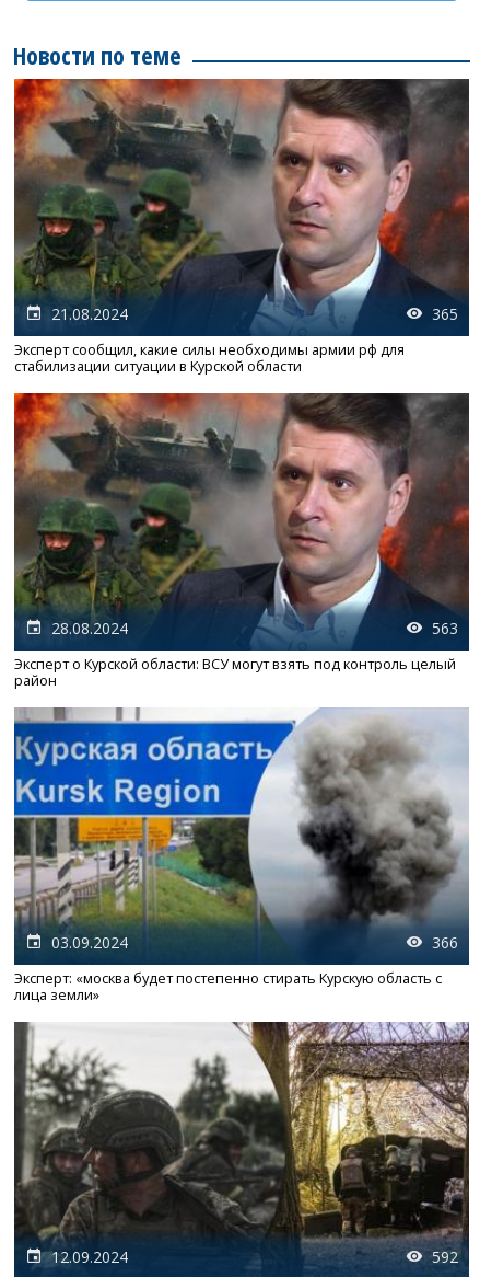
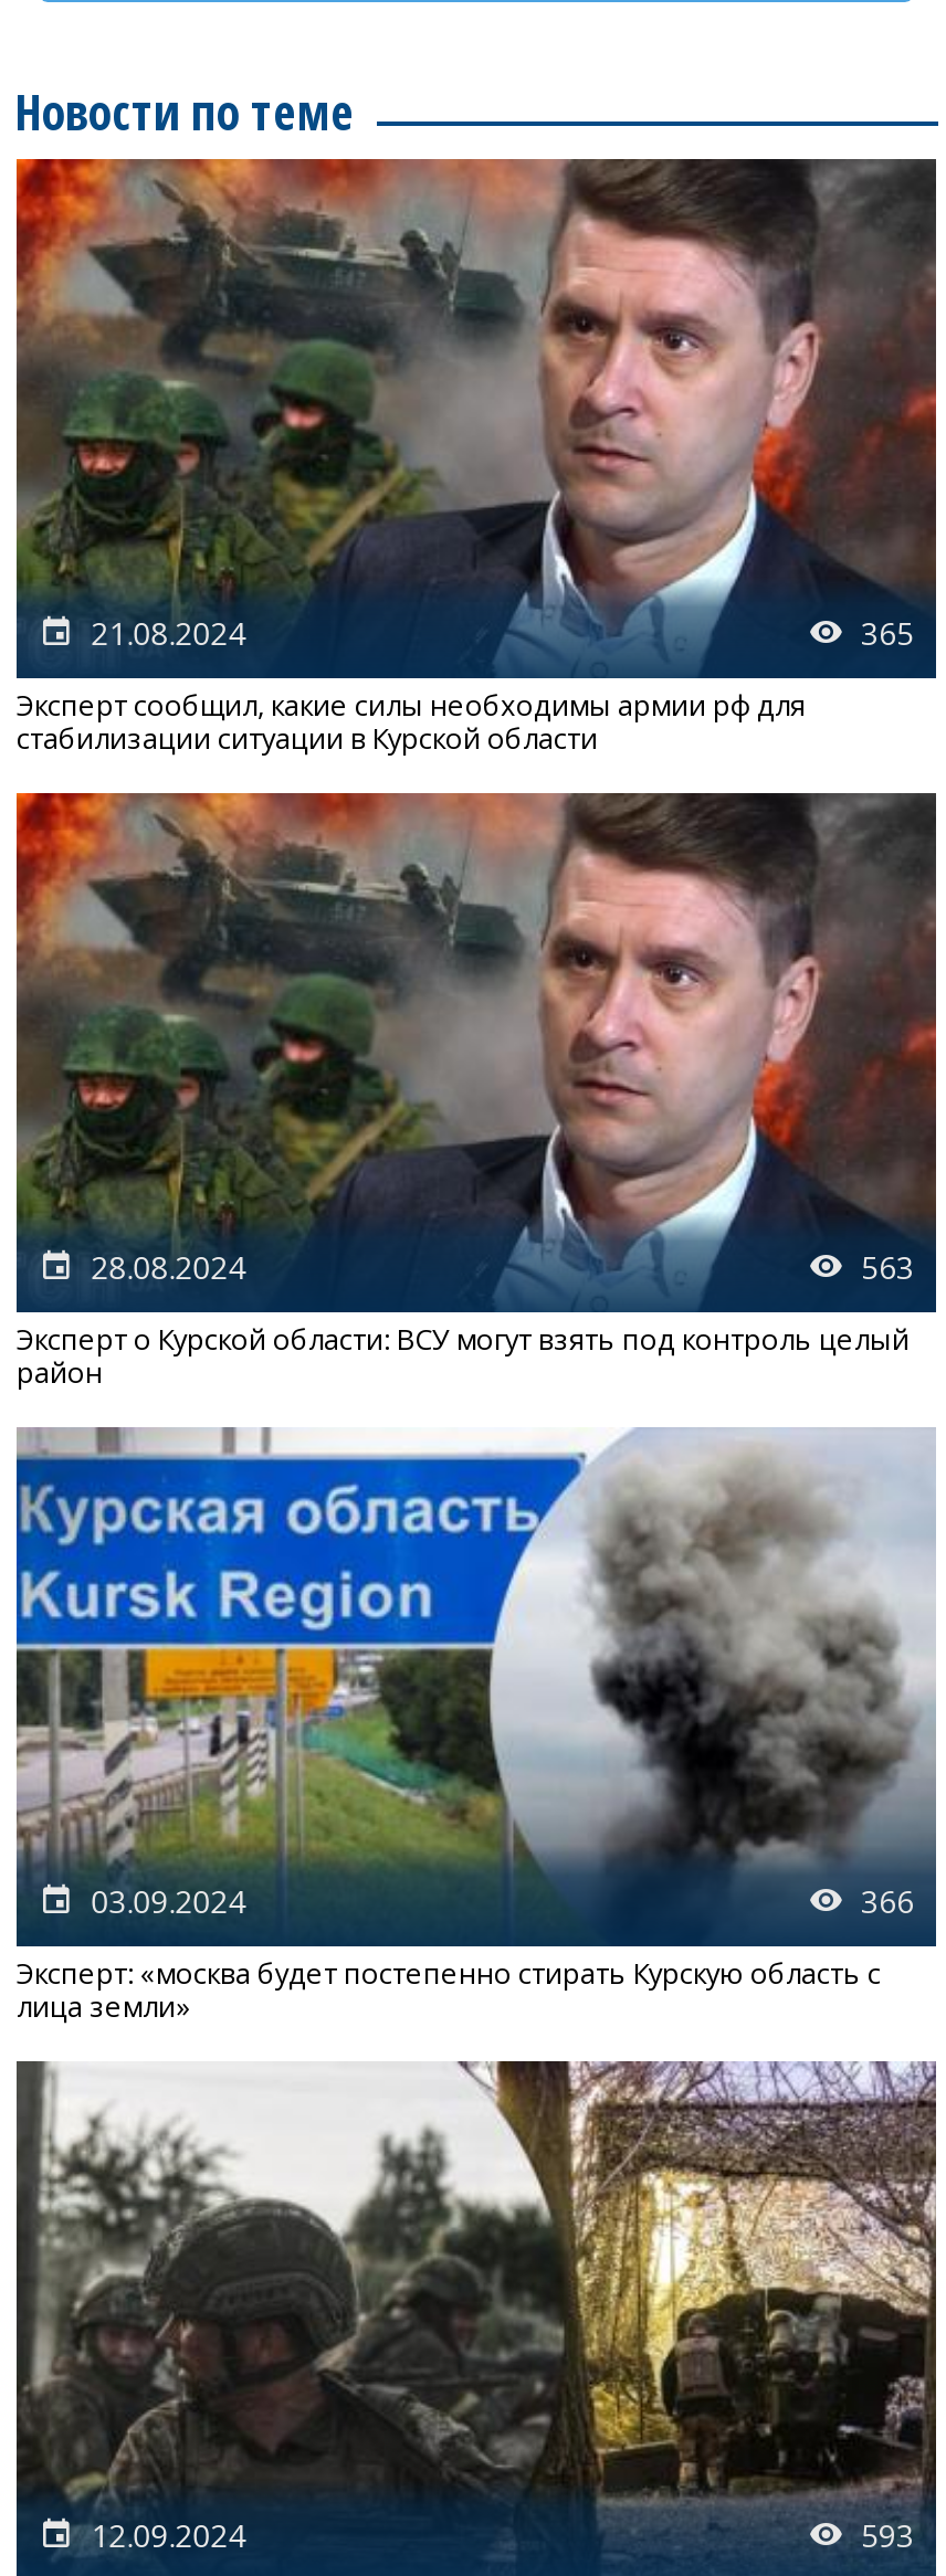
- 592
+ 593
